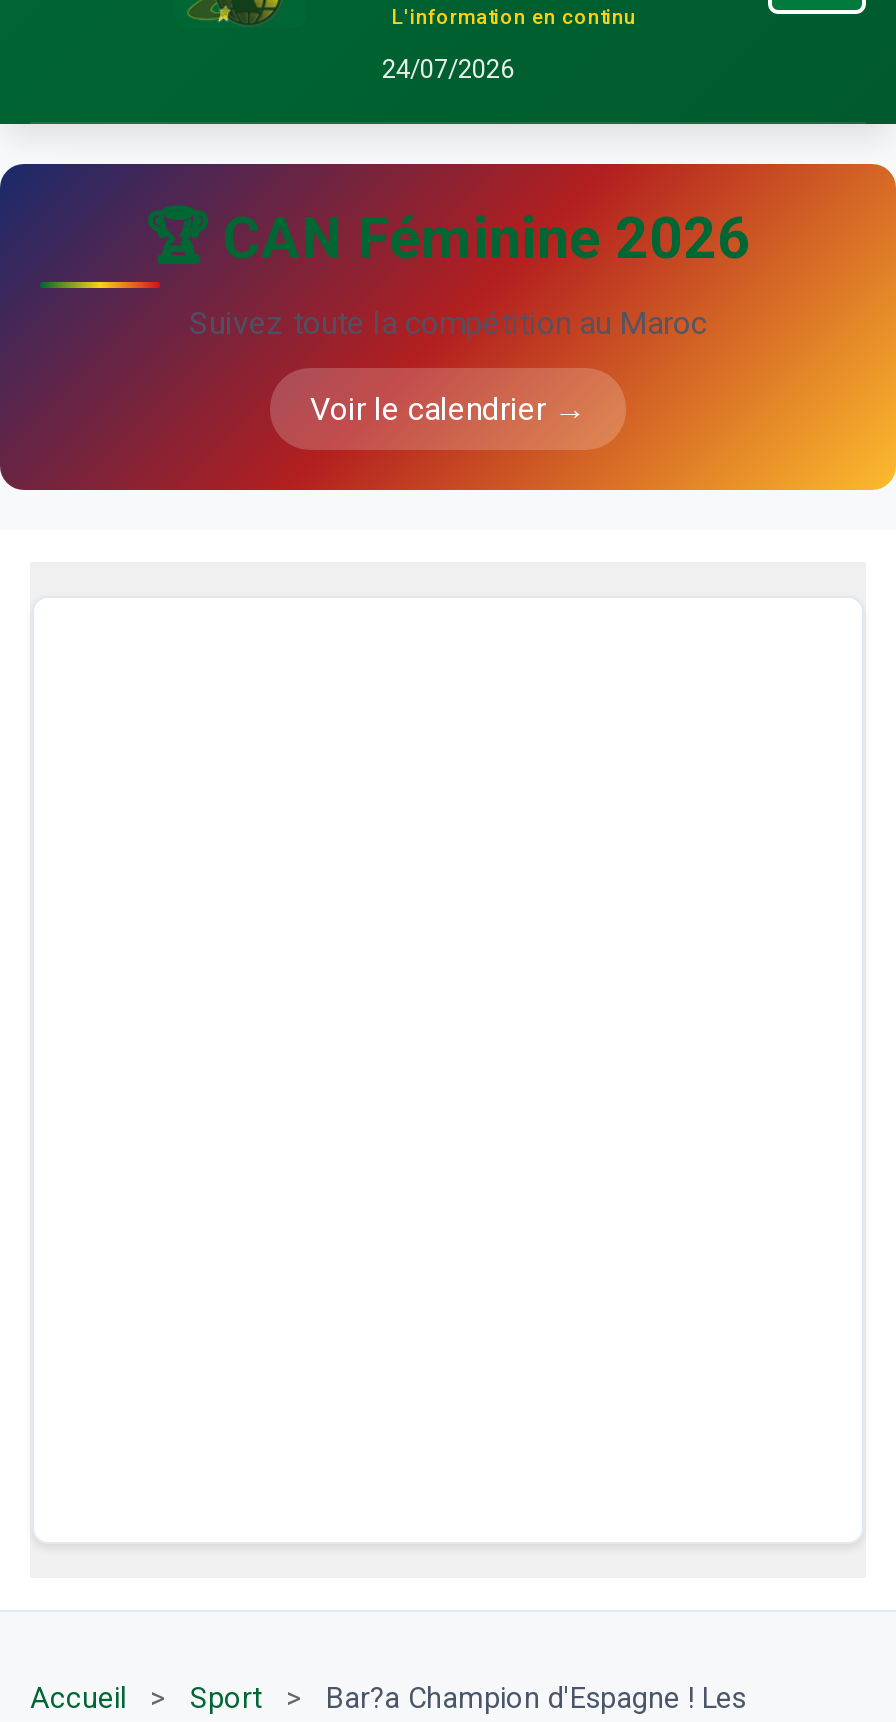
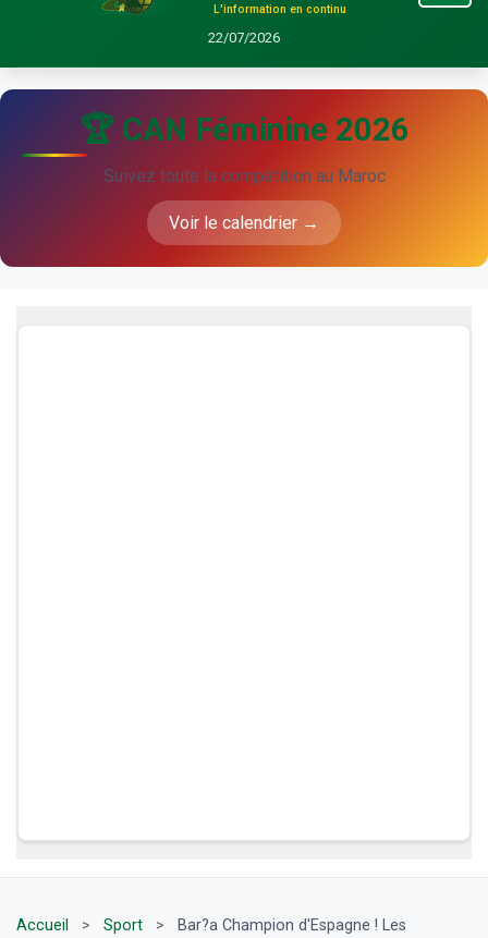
- 24/07/2026
+ 22/07/2026
